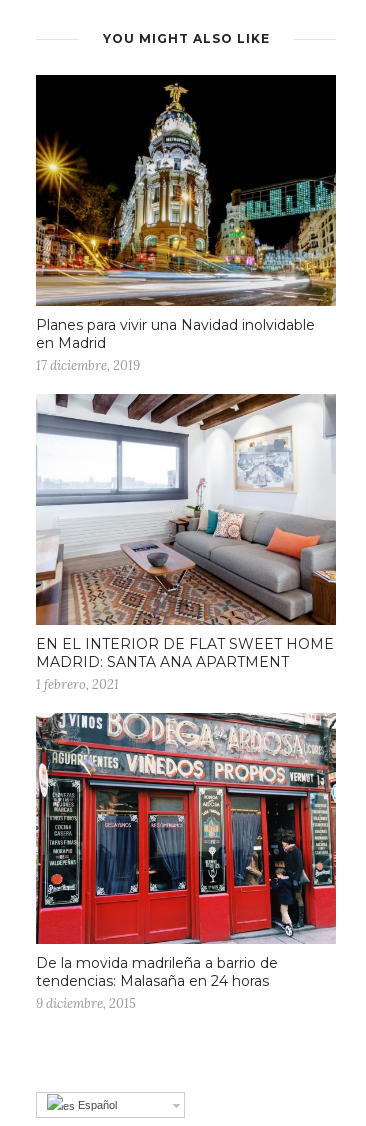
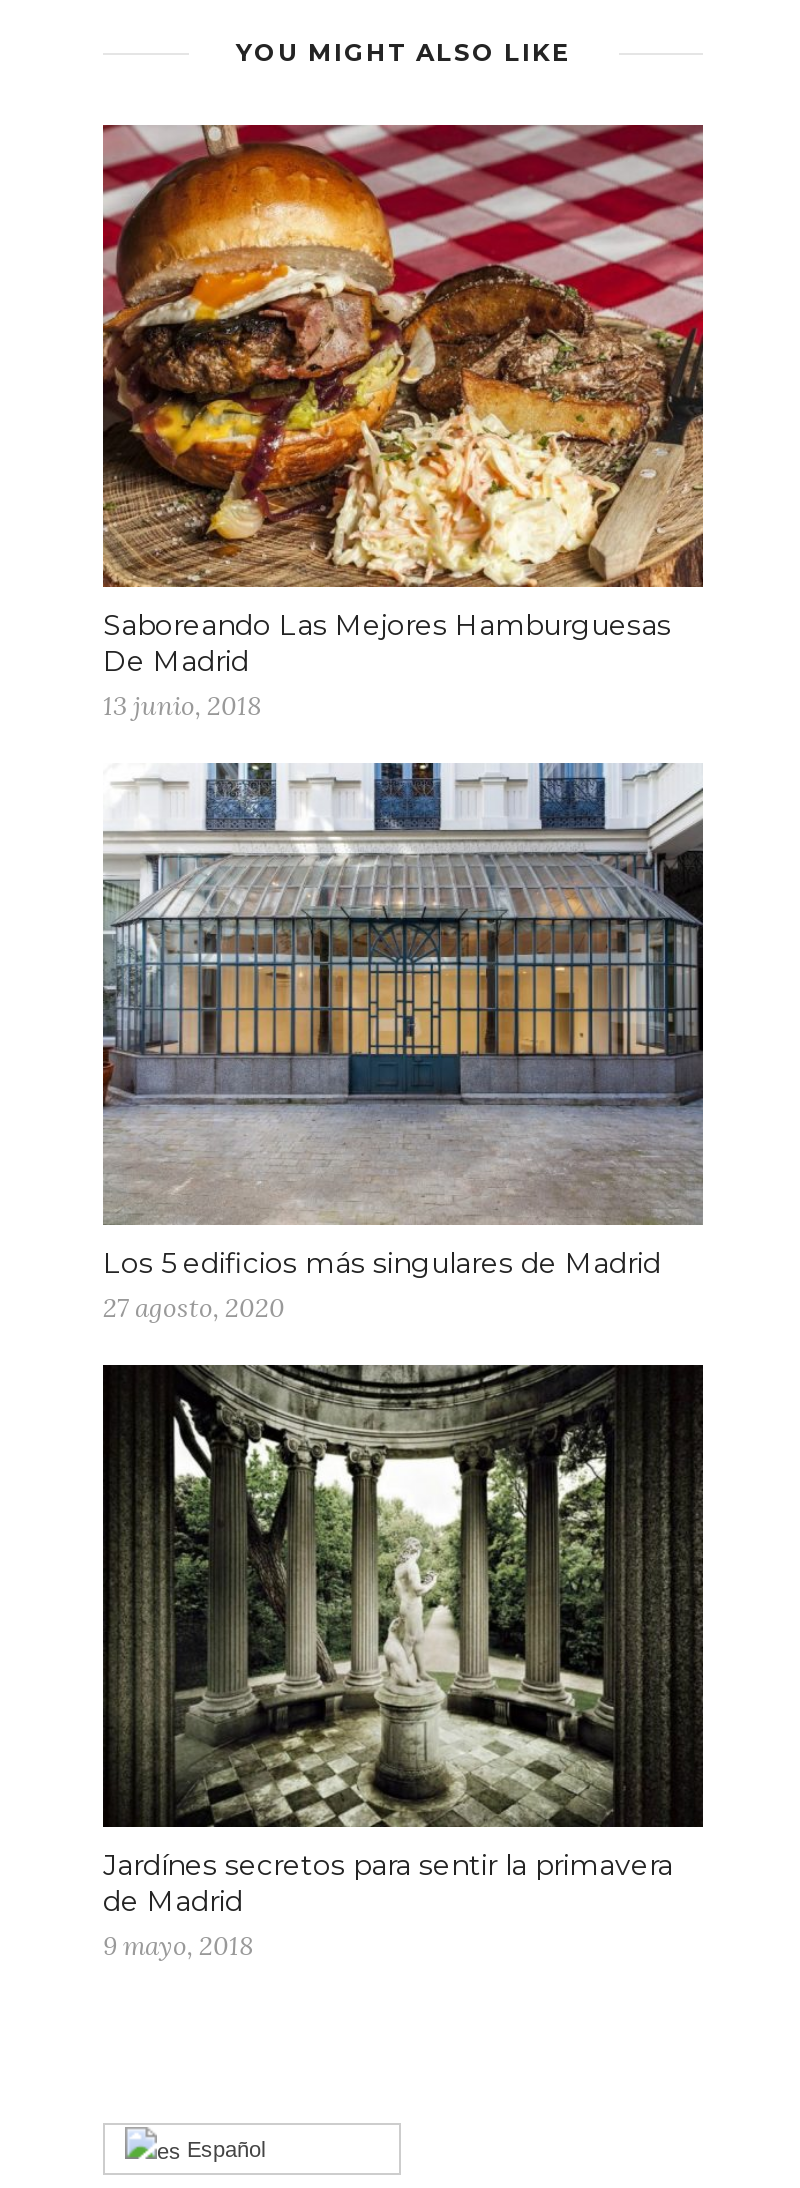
- [image]
- Planes para vivir una Navidad inolvidable
- en Madrid
- 17 diciembre, 2019
+ [image]
+ Saboreando Las Mejores Hamburguesas
+ De Madrid
+ 13 junio, 2018

- [image]
- EN EL INTERIOR DE FLAT SWEET HOME
- MADRID: SANTA ANA APARTMENT
- 1 febrero, 2021
+ [image]
+ Los 5 edificios más singulares de Madrid
+ 27 agosto, 2020

- [image]
- De la movida madrileña a barrio de
- tendencias: Malasaña en 24 horas
- 9 diciembre, 2015
+ [image]
+ Jardínes secretos para sentir la primavera
+ de Madrid
+ 9 mayo, 2018
